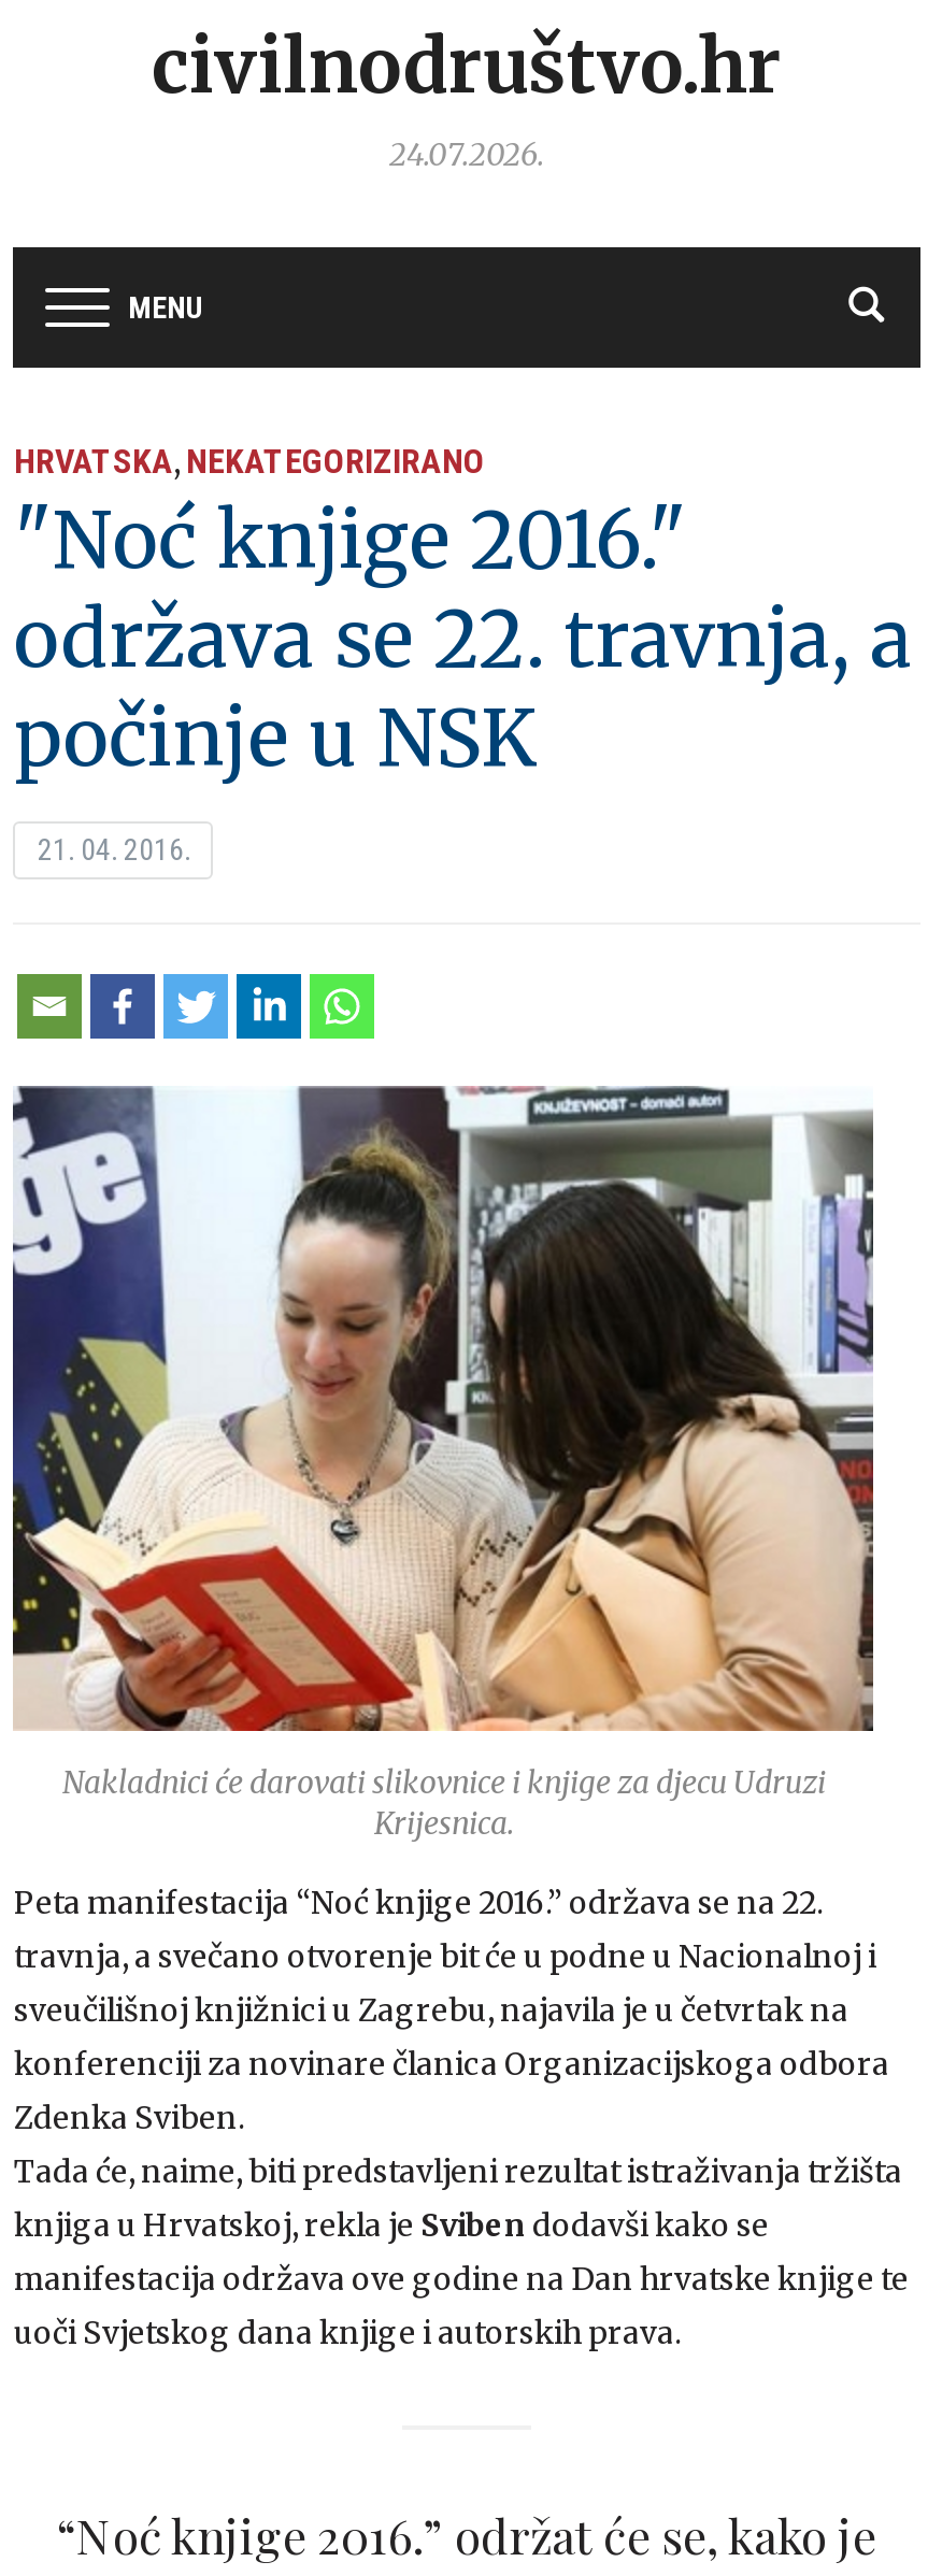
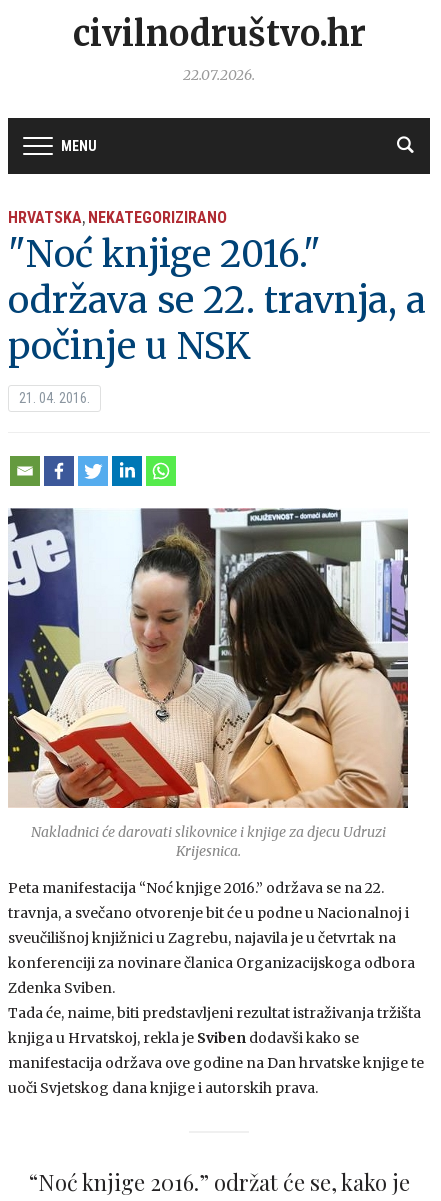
- 24.07.2026.
+ 22.07.2026.
